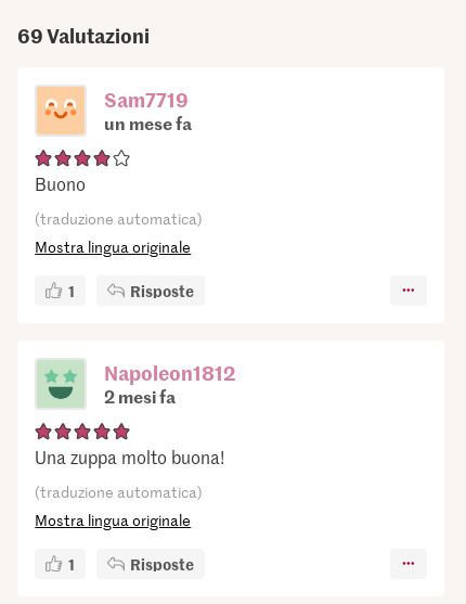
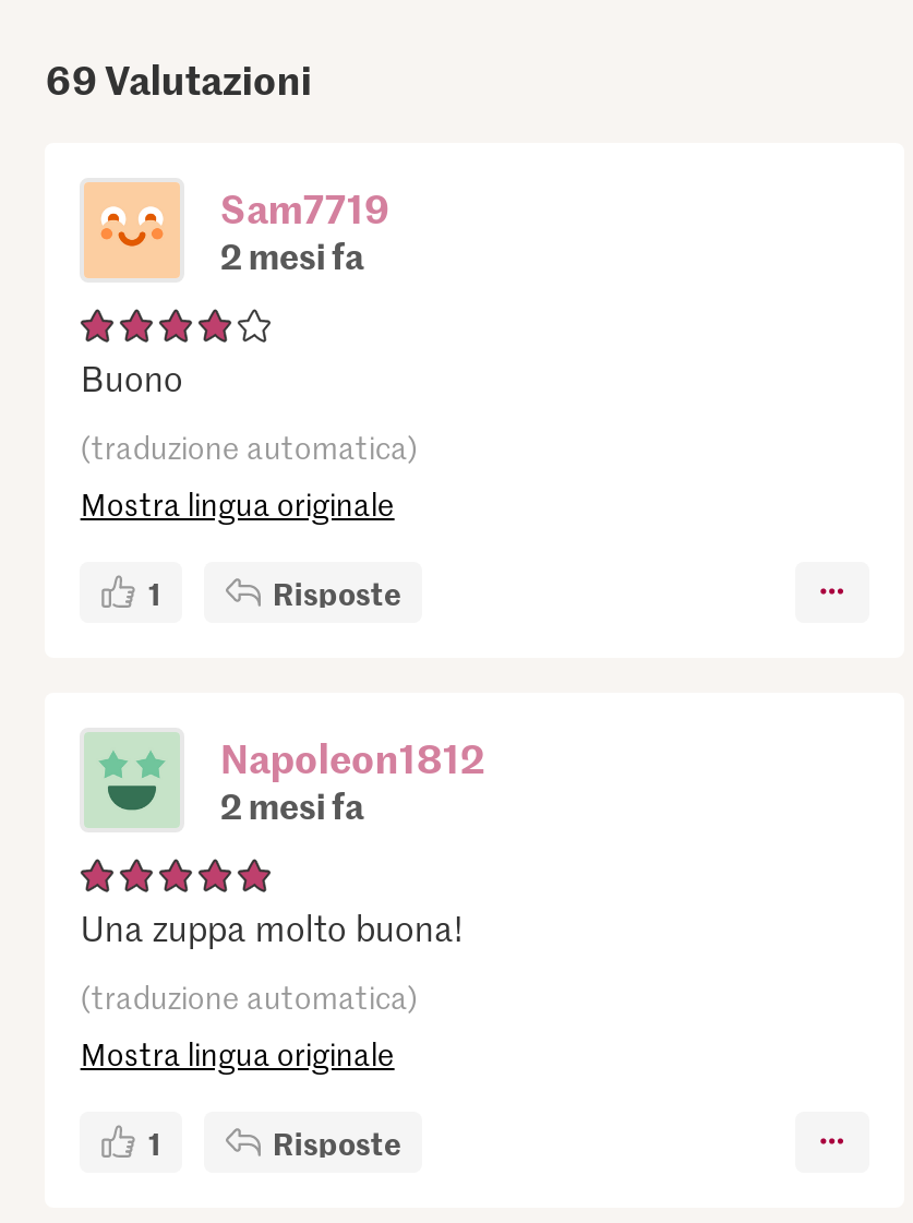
- un mese fa
+ 2 mesi fa
